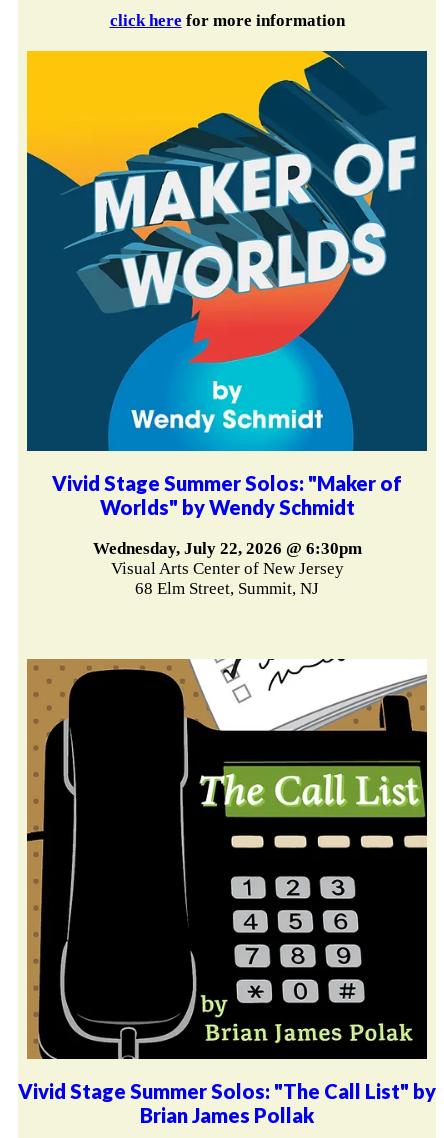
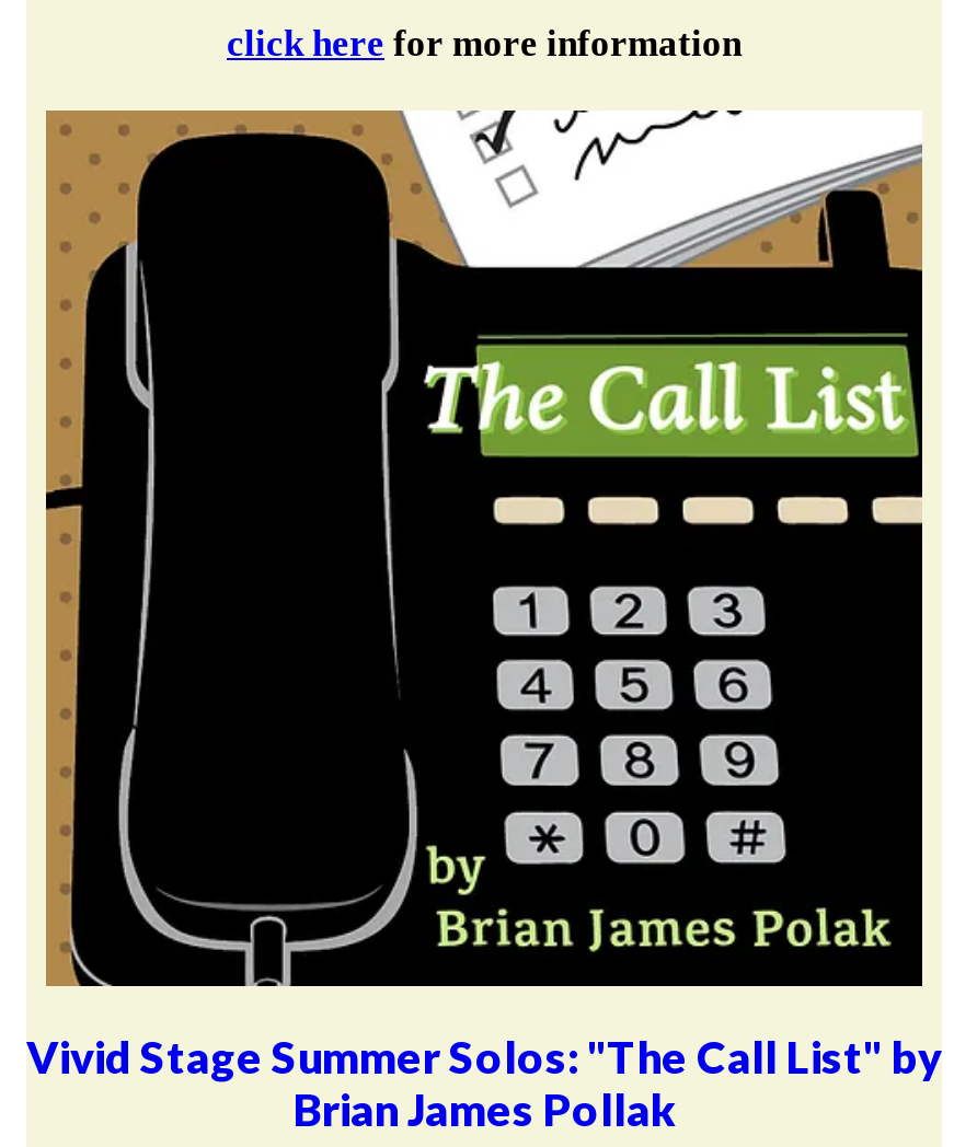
- [image]
- Vivid Stage Summer Solos: "Maker of
- Worlds" by Wendy Schmidt
- Wednesday, July 22, 2026 @ 6:30pm
- Visual Arts Center of New Jersey
- 68 Elm Street, Summit, NJ
